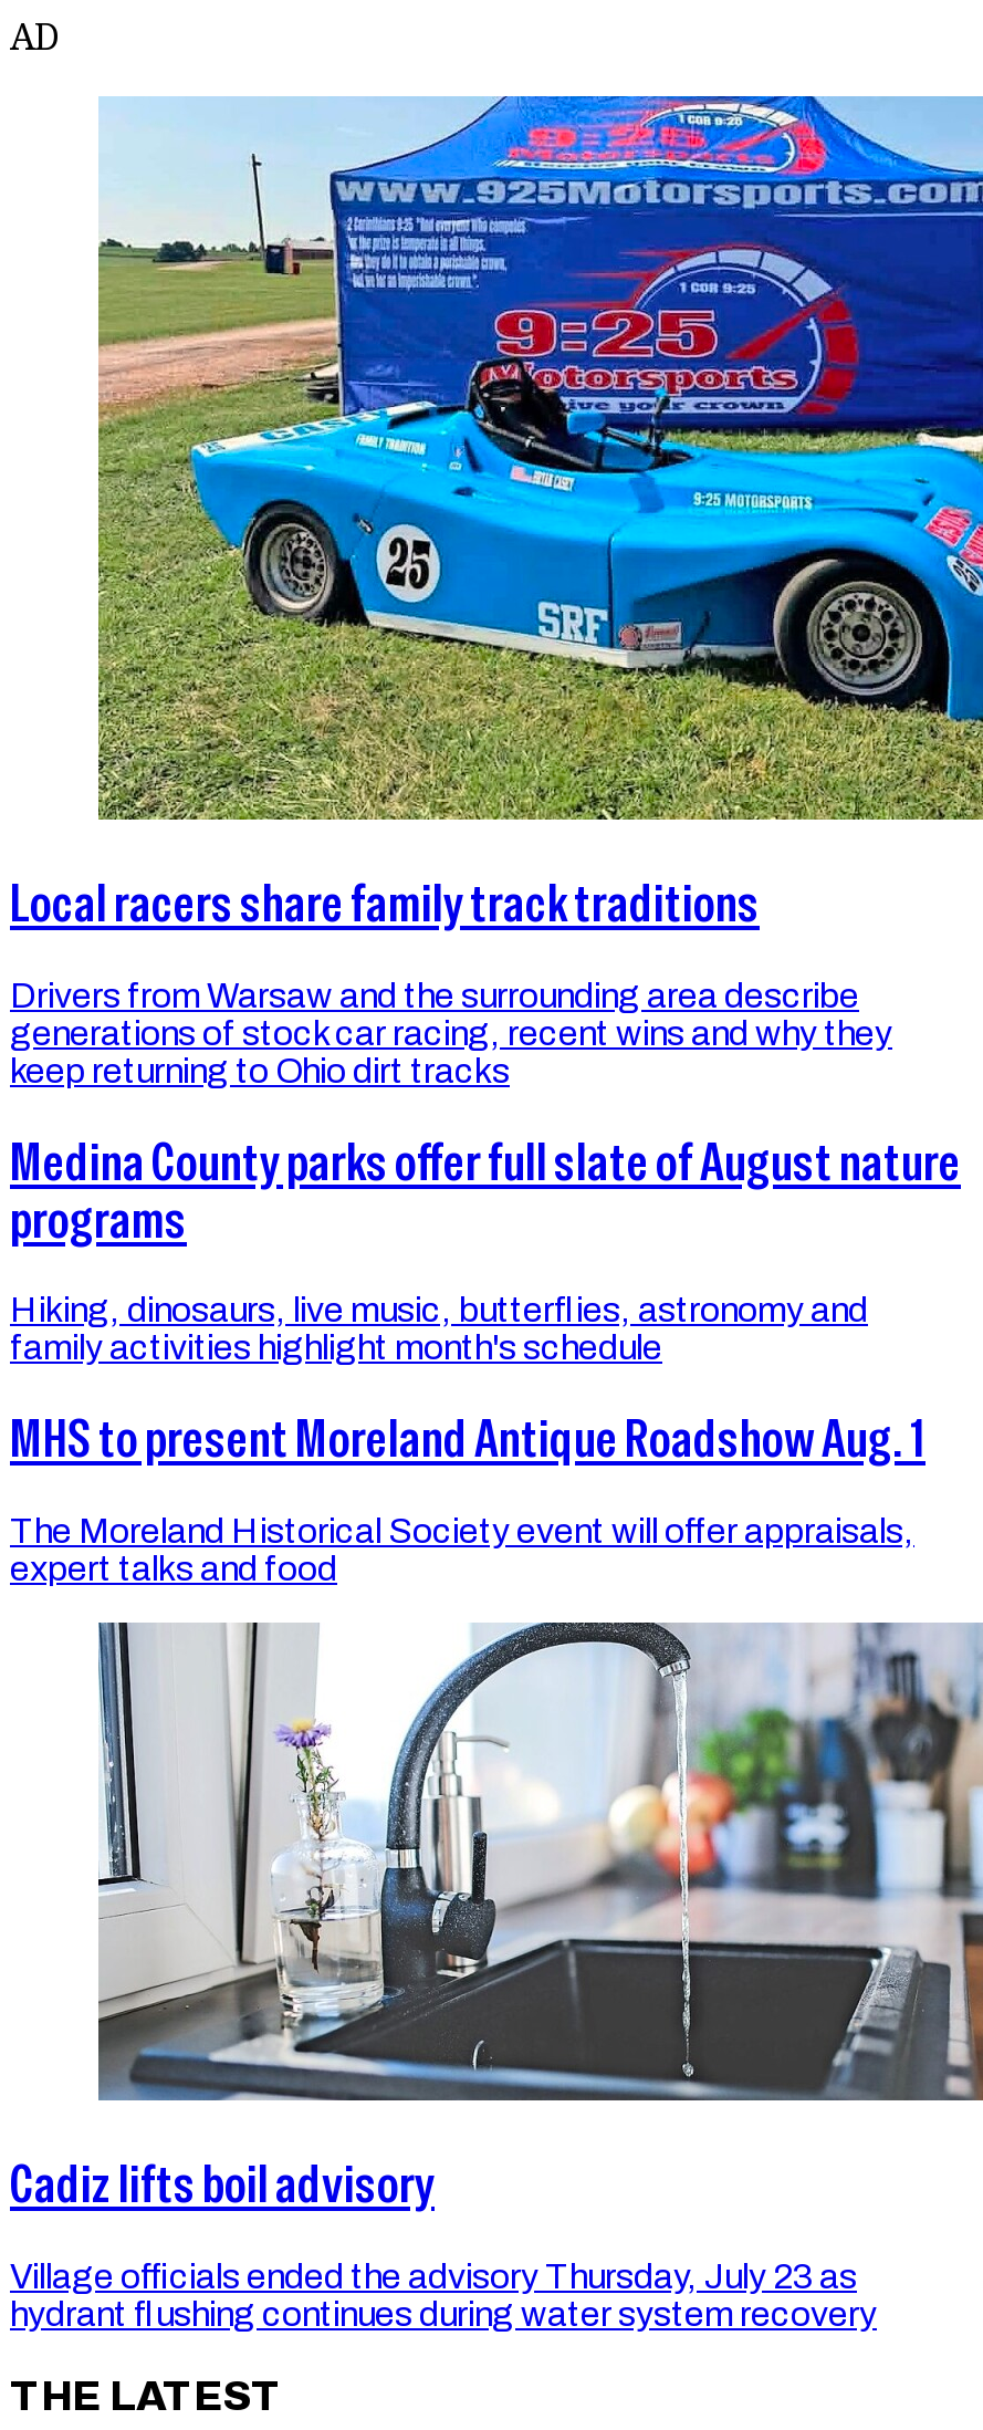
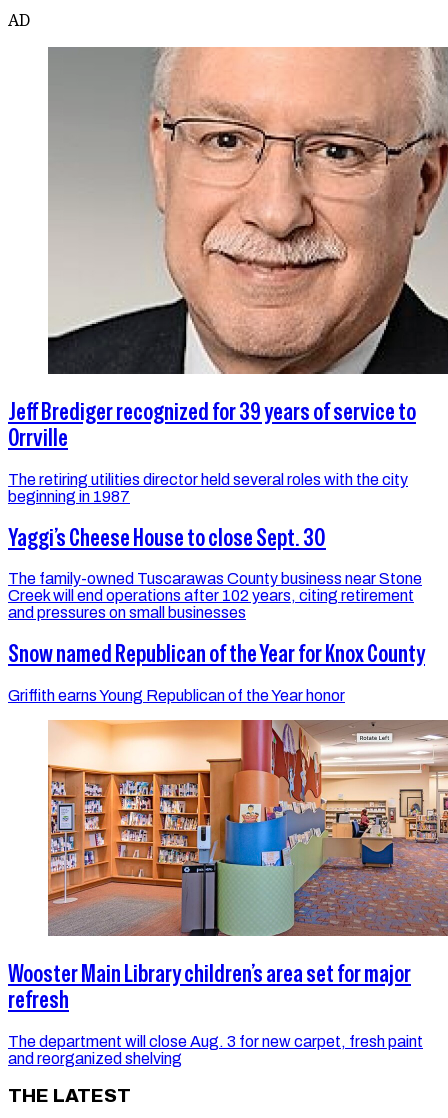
- [image]
- Local racers share family track traditions
+ [image]
+ Jeff Brediger recognized for 39 years of service to
+ Orrville

- Drivers from Warsaw and the surrounding area describe
- generations of stock car racing, recent wins and why they
- keep returning to Ohio dirt tracks
+ The retiring utilities director held several roles with the city
+ beginning in 1987

- Medina County parks offer full slate of August nature
- programs
+ Yaggi’s Cheese House to close Sept. 30

- Hiking, dinosaurs, live music, butterflies, astronomy and
- family activities highlight month's schedule
+ The family-owned Tuscarawas County business near Stone
+ Creek will end operations after 102 years, citing retirement
+ and pressures on small businesses

- MHS to present Moreland Antique Roadshow Aug. 1
+ Snow named Republican of the Year for Knox County

- The Moreland Historical Society event will offer appraisals,
- expert talks and food
+ Griffith earns Young Republican of the Year honor

- [image]
- Cadiz lifts boil advisory
+ [image]
+ Wooster Main Library children’s area set for major
+ refresh

- Village officials ended the advisory Thursday, July 23 as
- hydrant flushing continues during water system recovery
+ The department will close Aug. 3 for new carpet, fresh paint
+ and reorganized shelving
